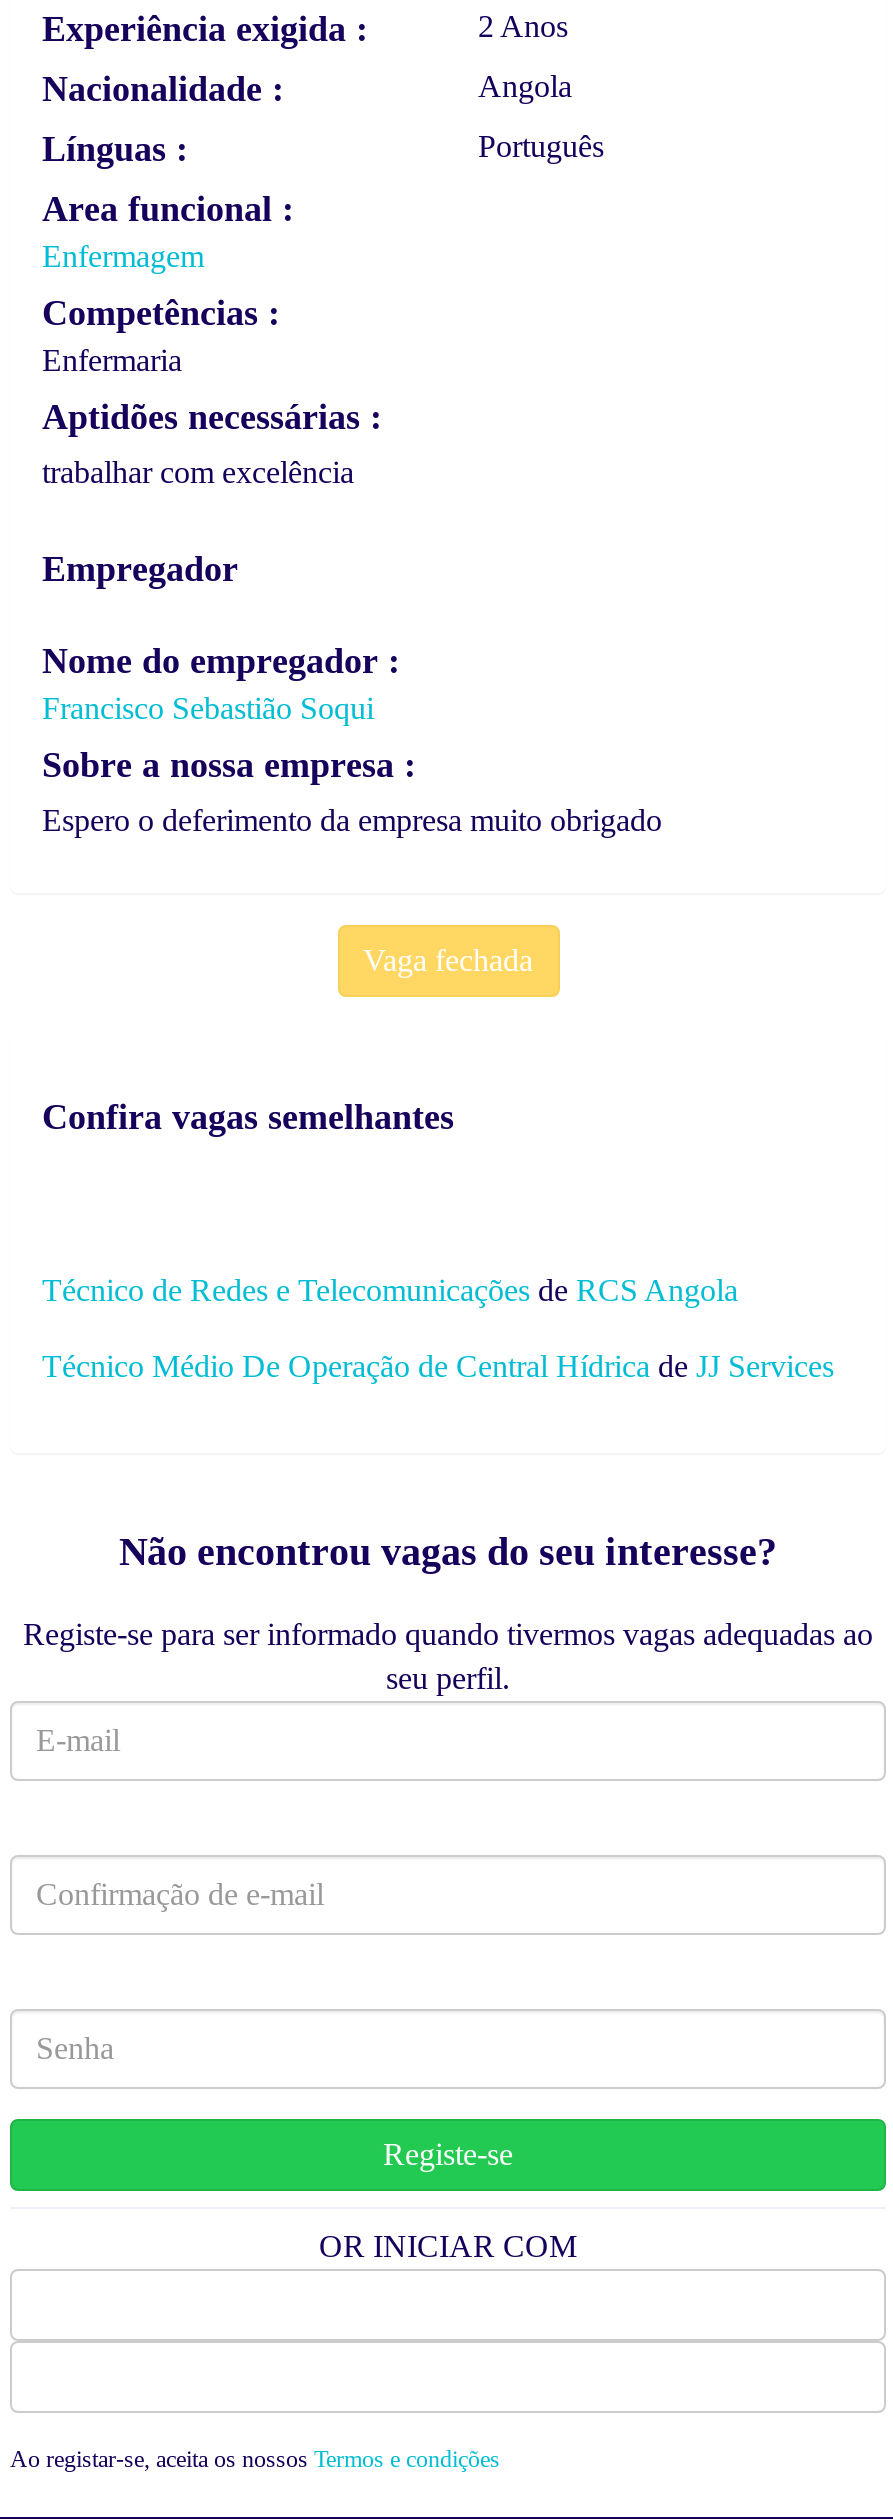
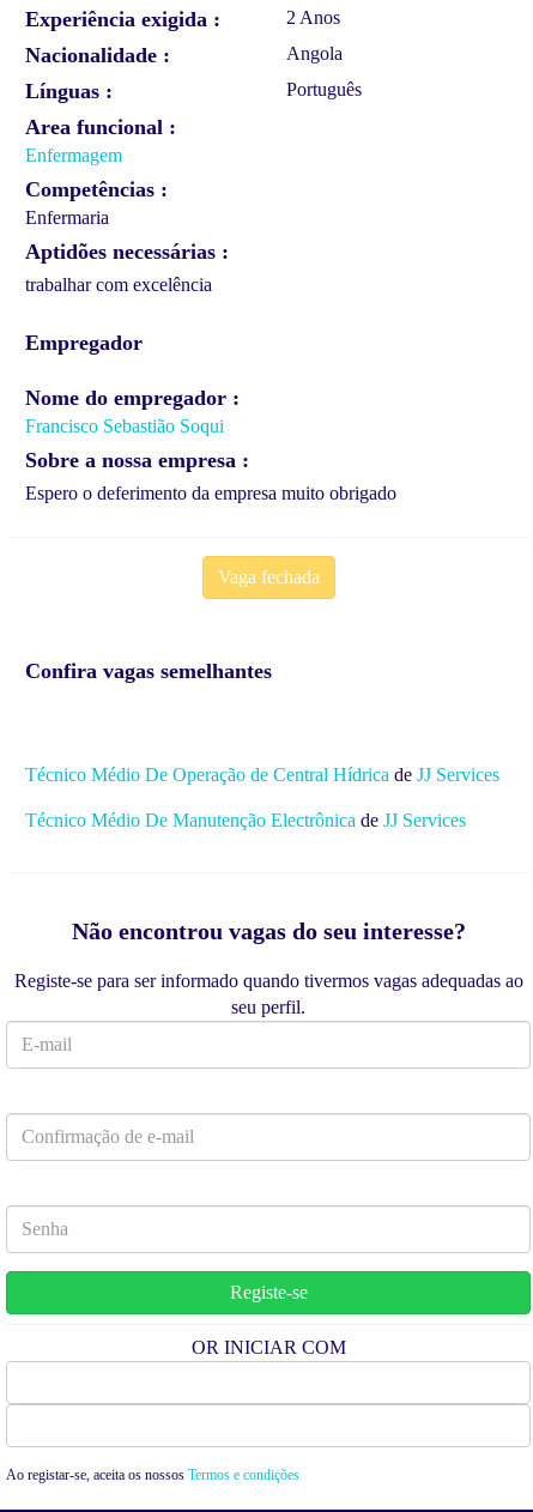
- Técnico de Redes e Telecomunicações de RCS Angola

moved up: Técnico Médio De Operação de Central Hídrica de JJ Services

+ Técnico Médio De Manutenção Electrônica de JJ Services
